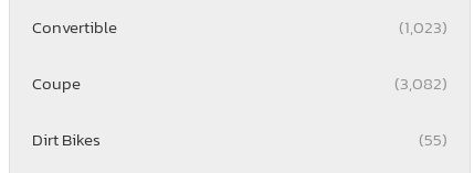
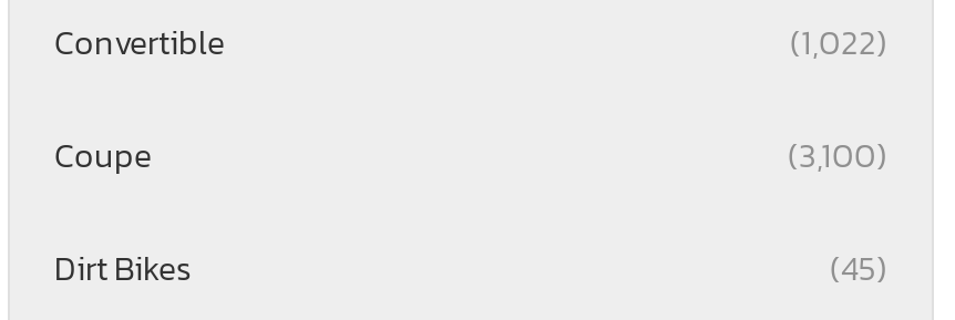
- (1,023)
+ (1,022)

- (3,082)
+ (3,100)

- (55)
+ (45)
